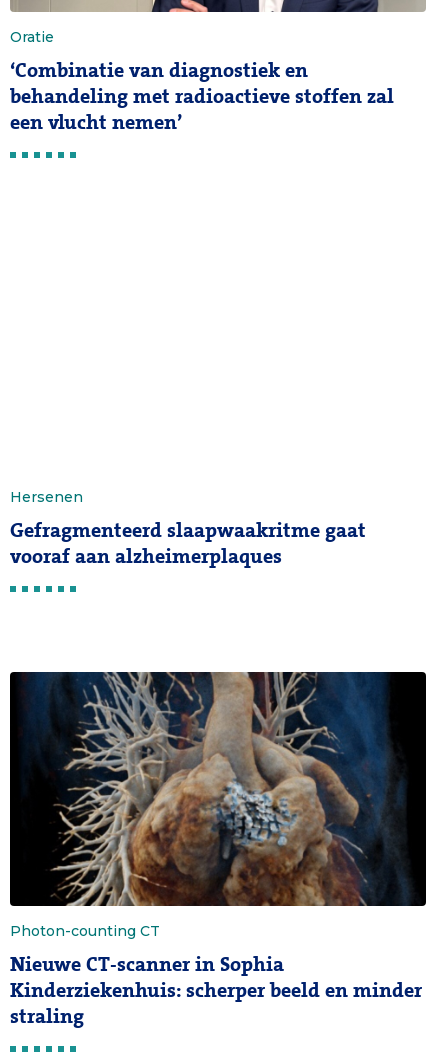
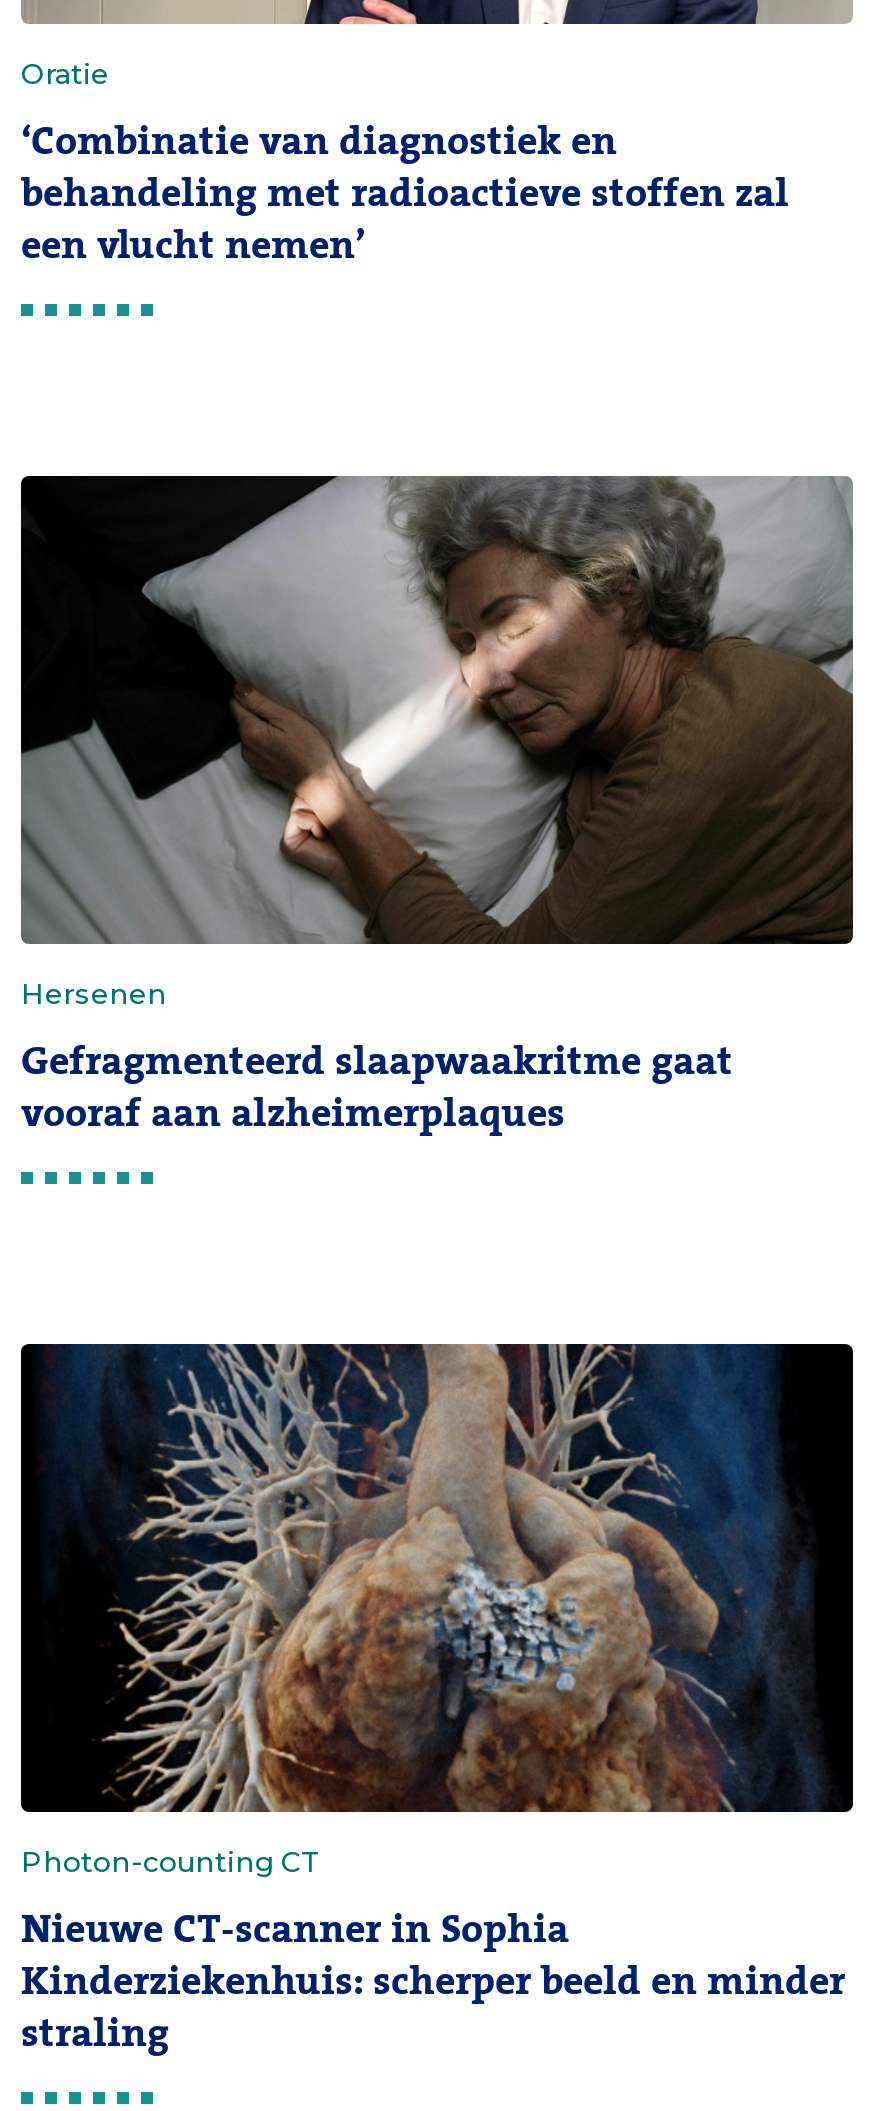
+ [image]
